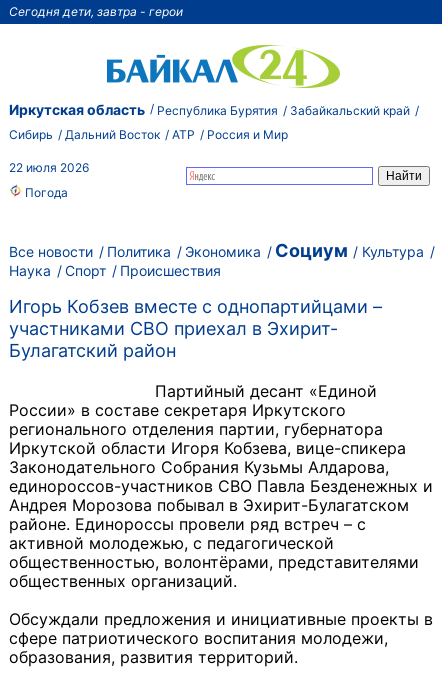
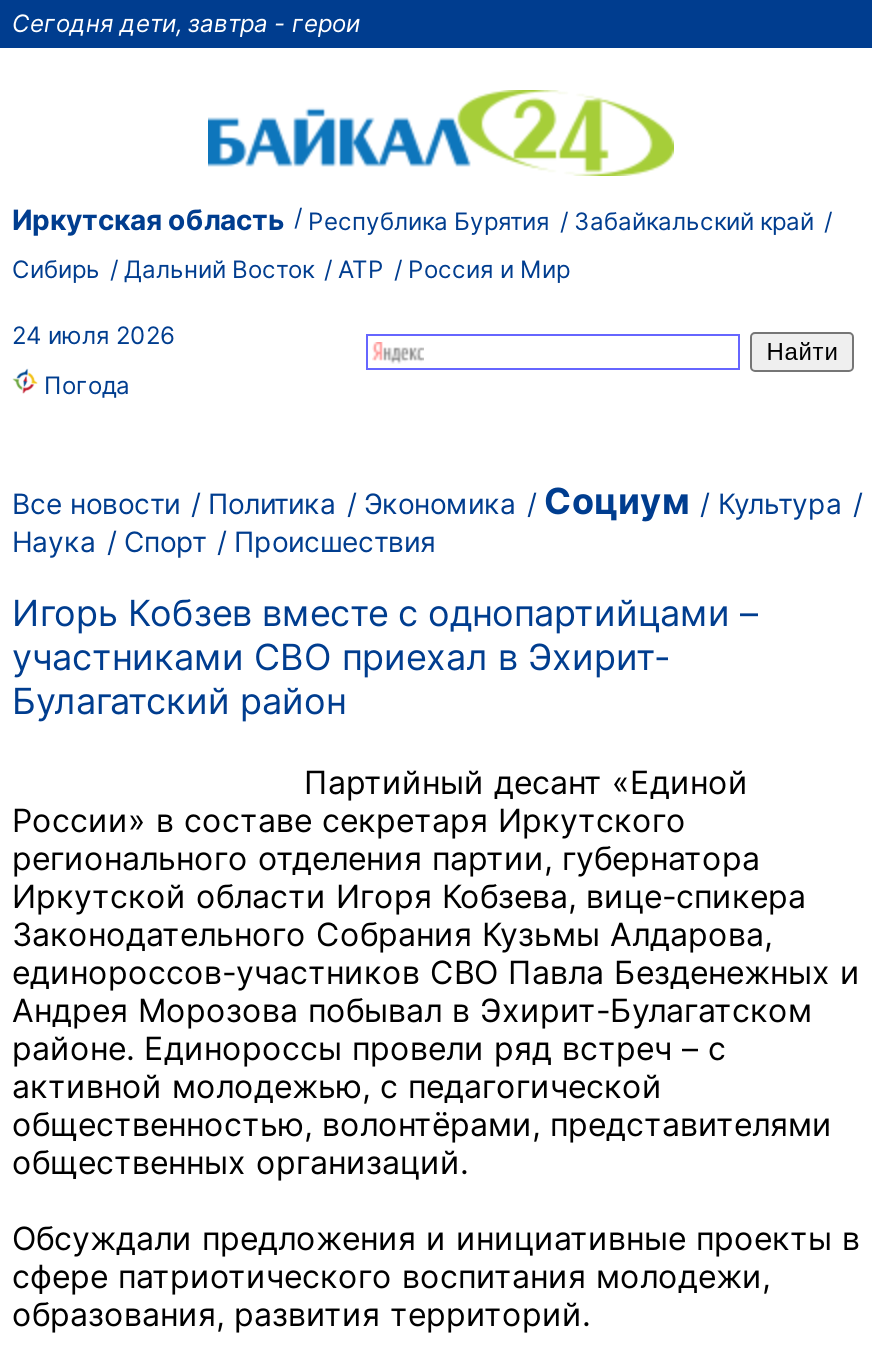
- 22 июля 2026
+ 24 июля 2026
